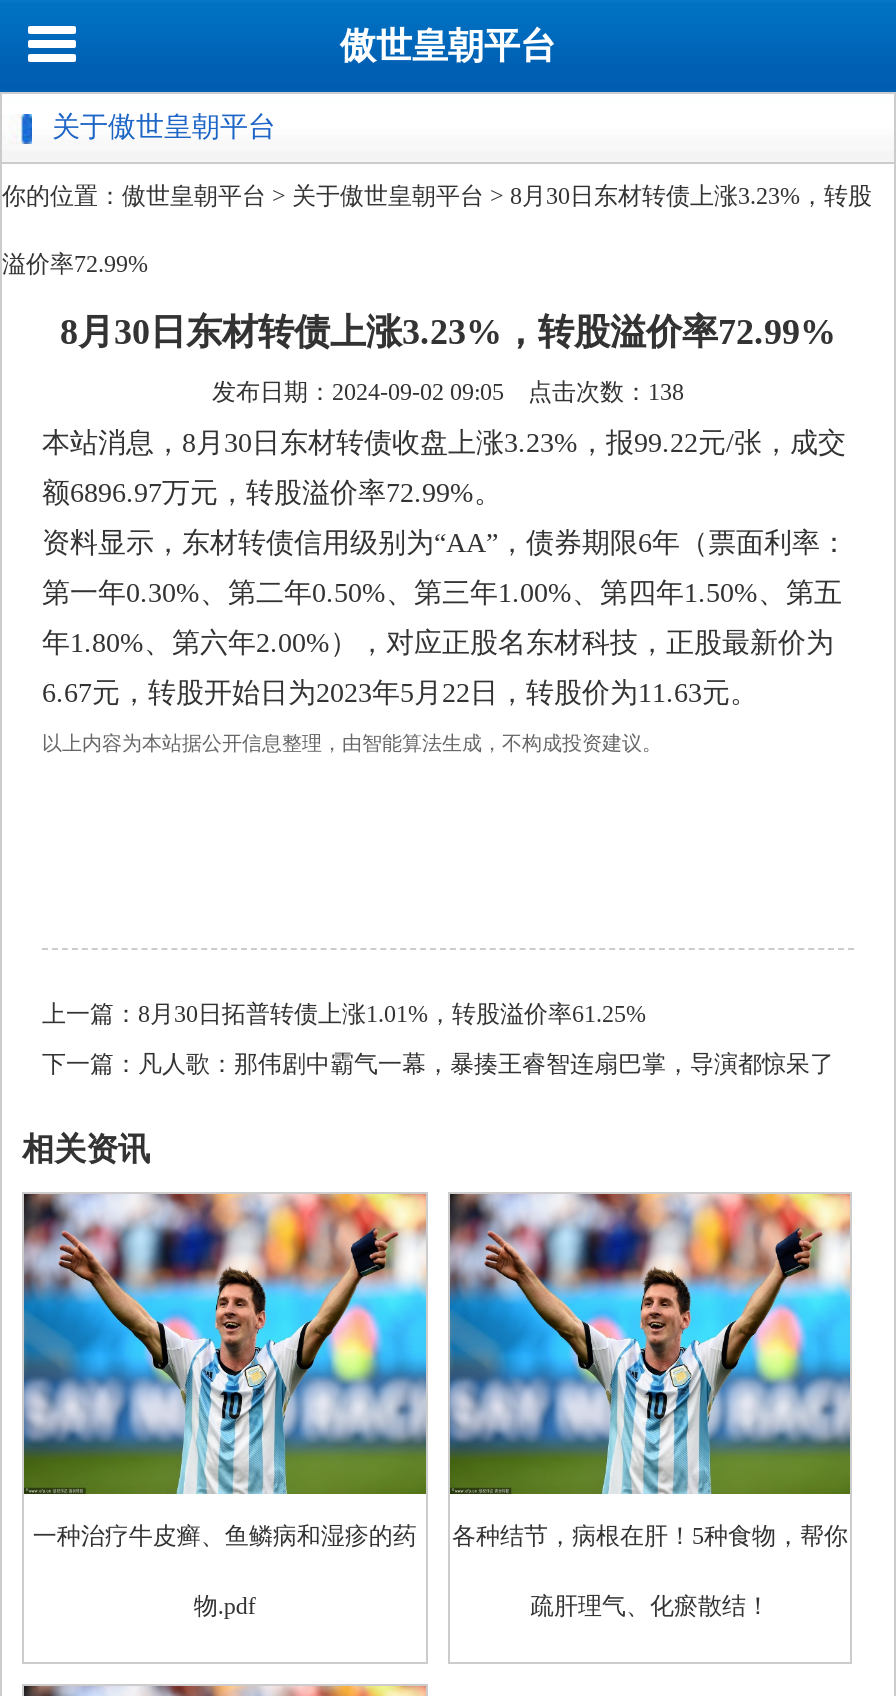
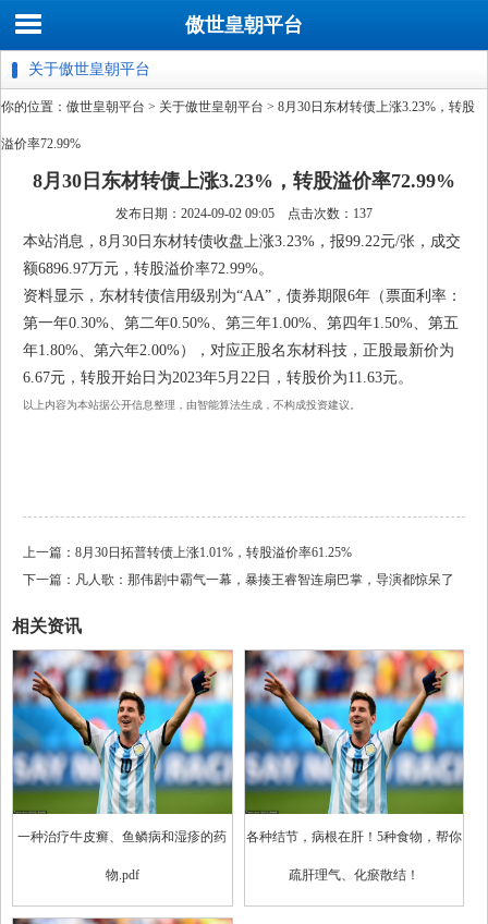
- 发布日期：2024-09-02 09:05 点击次数：138
+ 发布日期：2024-09-02 09:05 点击次数：137
